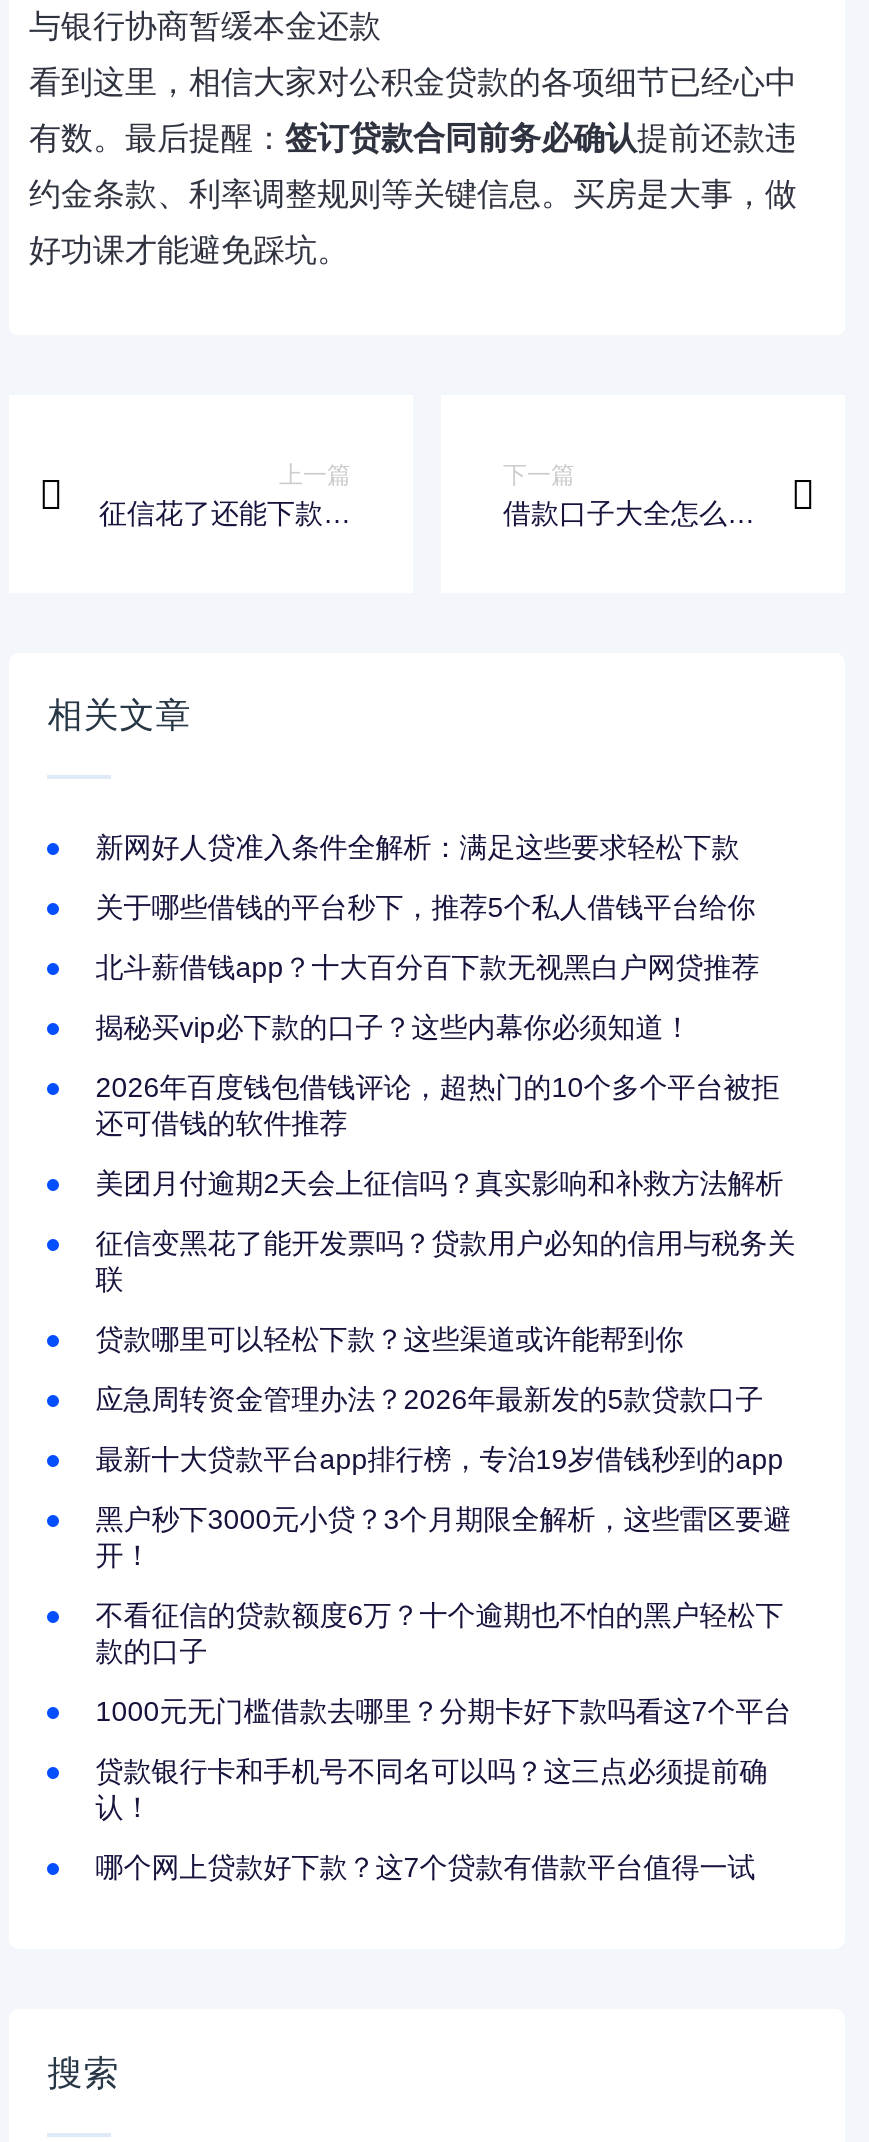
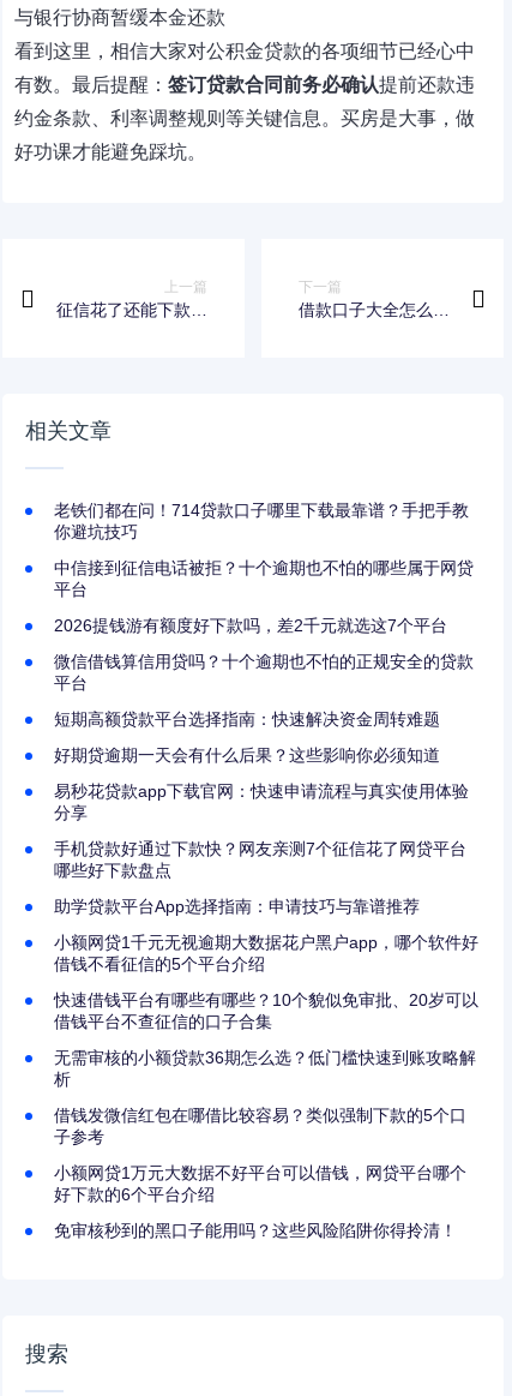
- 新网好人贷准入条件全解析：满足这些要求轻松下款
+ 老铁们都在问！714贷款口子哪里下载最靠谱？手把手教
+ 你避坑技巧

- 关于哪些借钱的平台秒下，推荐5个私人借钱平台给你
+ 中信接到征信电话被拒？十个逾期也不怕的哪些属于网贷
+ 平台

- 北斗薪借钱app？十大百分百下款无视黑白户网贷推荐
+ 2026提钱游有额度好下款吗，差2千元就选这7个平台

- 揭秘买vip必下款的口子？这些内幕你必须知道！
+ 微信借钱算信用贷吗？十个逾期也不怕的正规安全的贷款
+ 平台

- 2026年百度钱包借钱评论，超热门的10个多个平台被拒
- 还可借钱的软件推荐
+ 短期高额贷款平台选择指南：快速解决资金周转难题

- 美团月付逾期2天会上征信吗？真实影响和补救方法解析
+ 好期贷逾期一天会有什么后果？这些影响你必须知道

- 征信变黑花了能开发票吗？贷款用户必知的信用与税务关
- 联
+ 易秒花贷款app下载官网：快速申请流程与真实使用体验
+ 分享

- 贷款哪里可以轻松下款？这些渠道或许能帮到你
+ 手机贷款好通过下款快？网友亲测7个征信花了网贷平台
+ 哪些好下款盘点

- 应急周转资金管理办法？2026年最新发的5款贷款口子
+ 助学贷款平台App选择指南：申请技巧与靠谱推荐

- 最新十大贷款平台app排行榜，专治19岁借钱秒到的app
+ 小额网贷1千元无视逾期大数据花户黑户app，哪个软件好
+ 借钱不看征信的5个平台介绍

- 黑户秒下3000元小贷？3个月期限全解析，这些雷区要避
- 开！
+ 快速借钱平台有哪些有哪些？10个貌似免审批、20岁可以
+ 借钱平台不查征信的口子合集

- 不看征信的贷款额度6万？十个逾期也不怕的黑户轻松下
- 款的口子
+ 无需审核的小额贷款36期怎么选？低门槛快速到账攻略解
+ 析

- 1000元无门槛借款去哪里？分期卡好下款吗看这7个平台
+ 借钱发微信红包在哪借比较容易？类似强制下款的5个口
+ 子参考

- 贷款银行卡和手机号不同名可以吗？这三点必须提前确
- 认！
+ 小额网贷1万元大数据不好平台可以借钱，网贷平台哪个
+ 好下款的6个平台介绍

- 哪个网上贷款好下款？这7个贷款有借款平台值得一试
+ 免审核秒到的黑口子能用吗？这些风险陷阱你得拎清！
